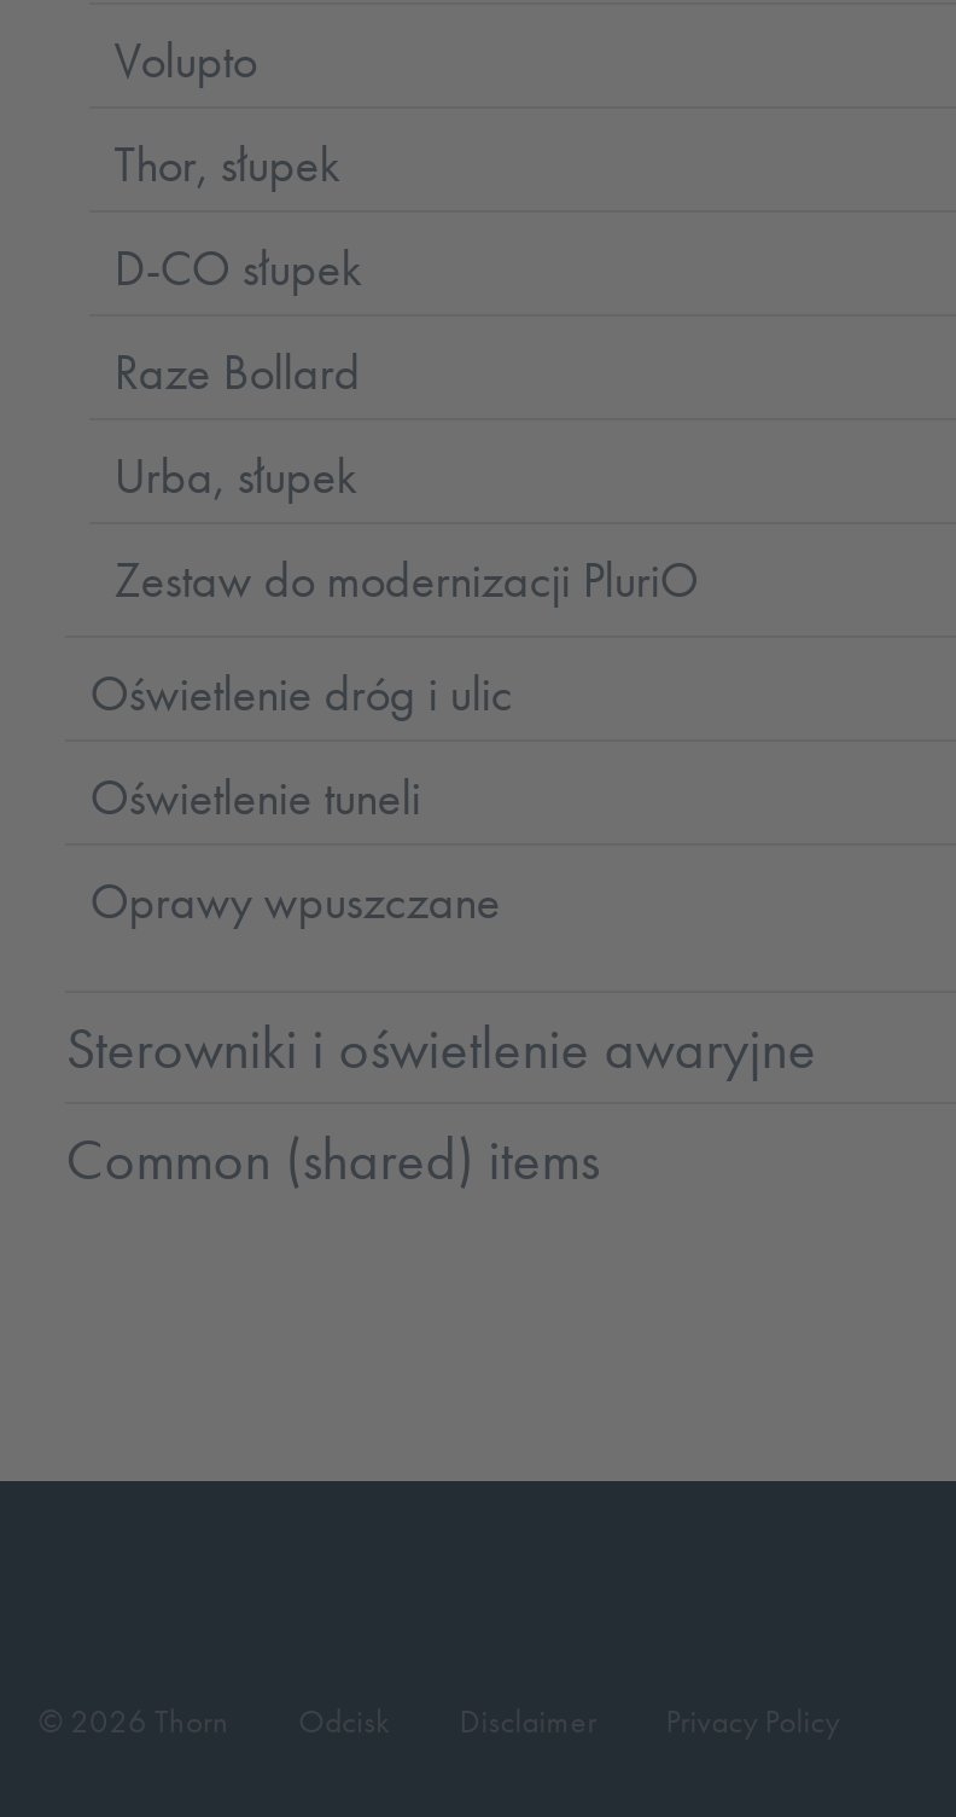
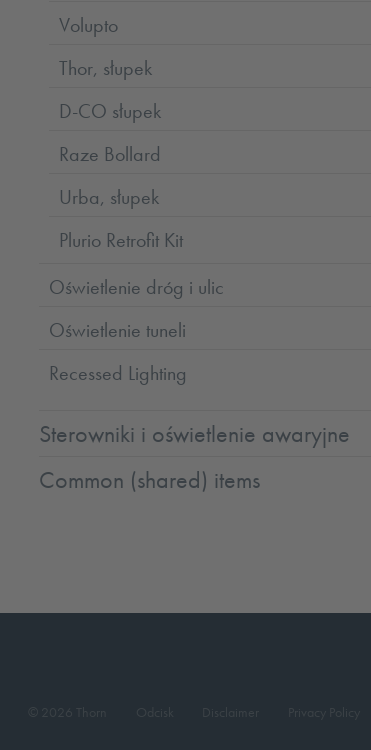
- Zestaw do modernizacji PluriO
+ Plurio Retrofit Kit

- Oprawy wpuszczane
+ Recessed Lighting
